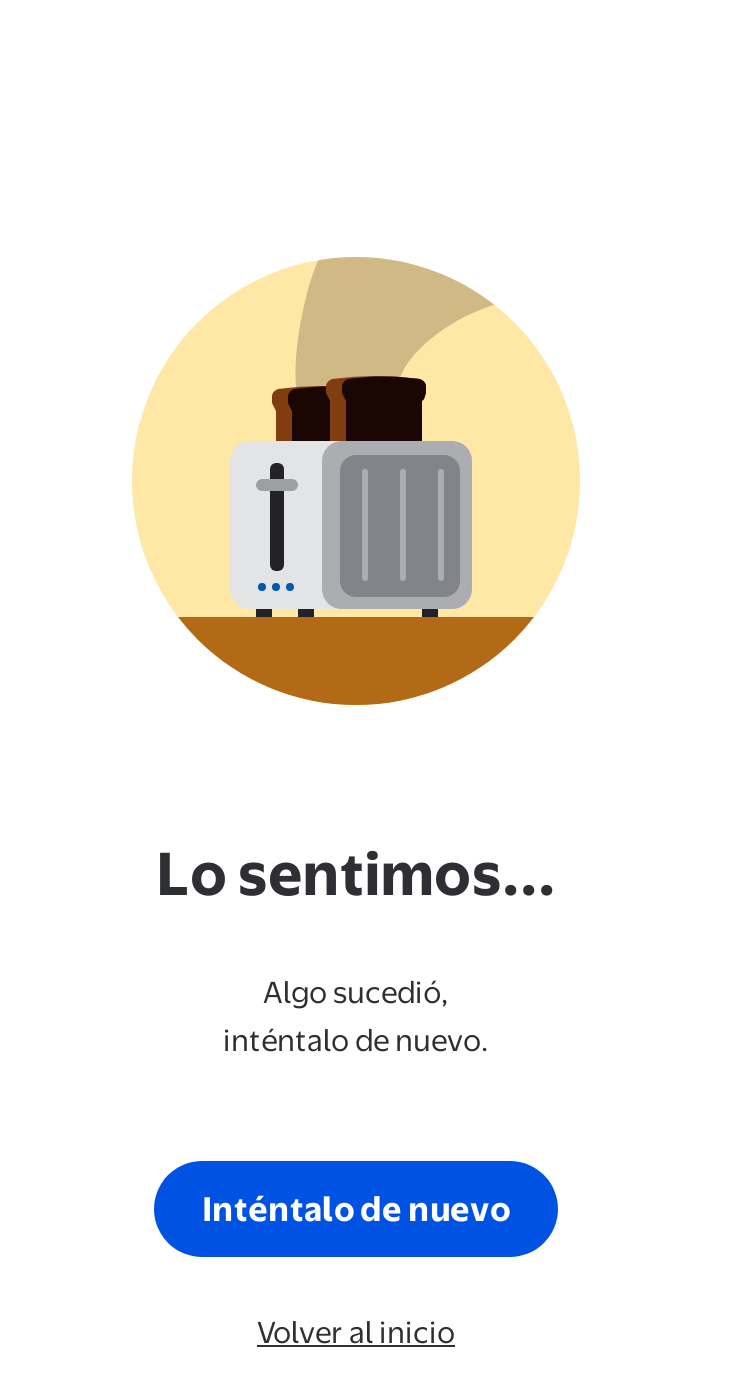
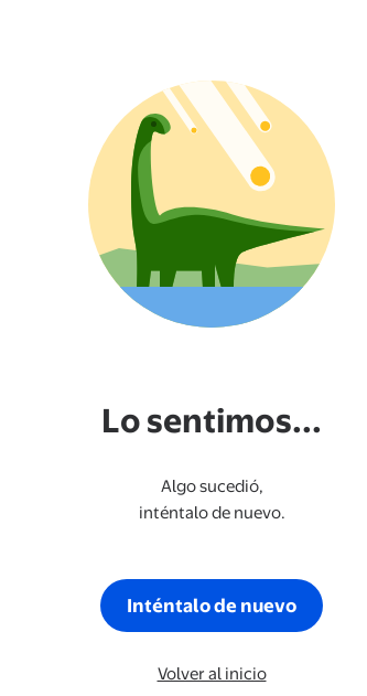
- [image]
+ [image]
